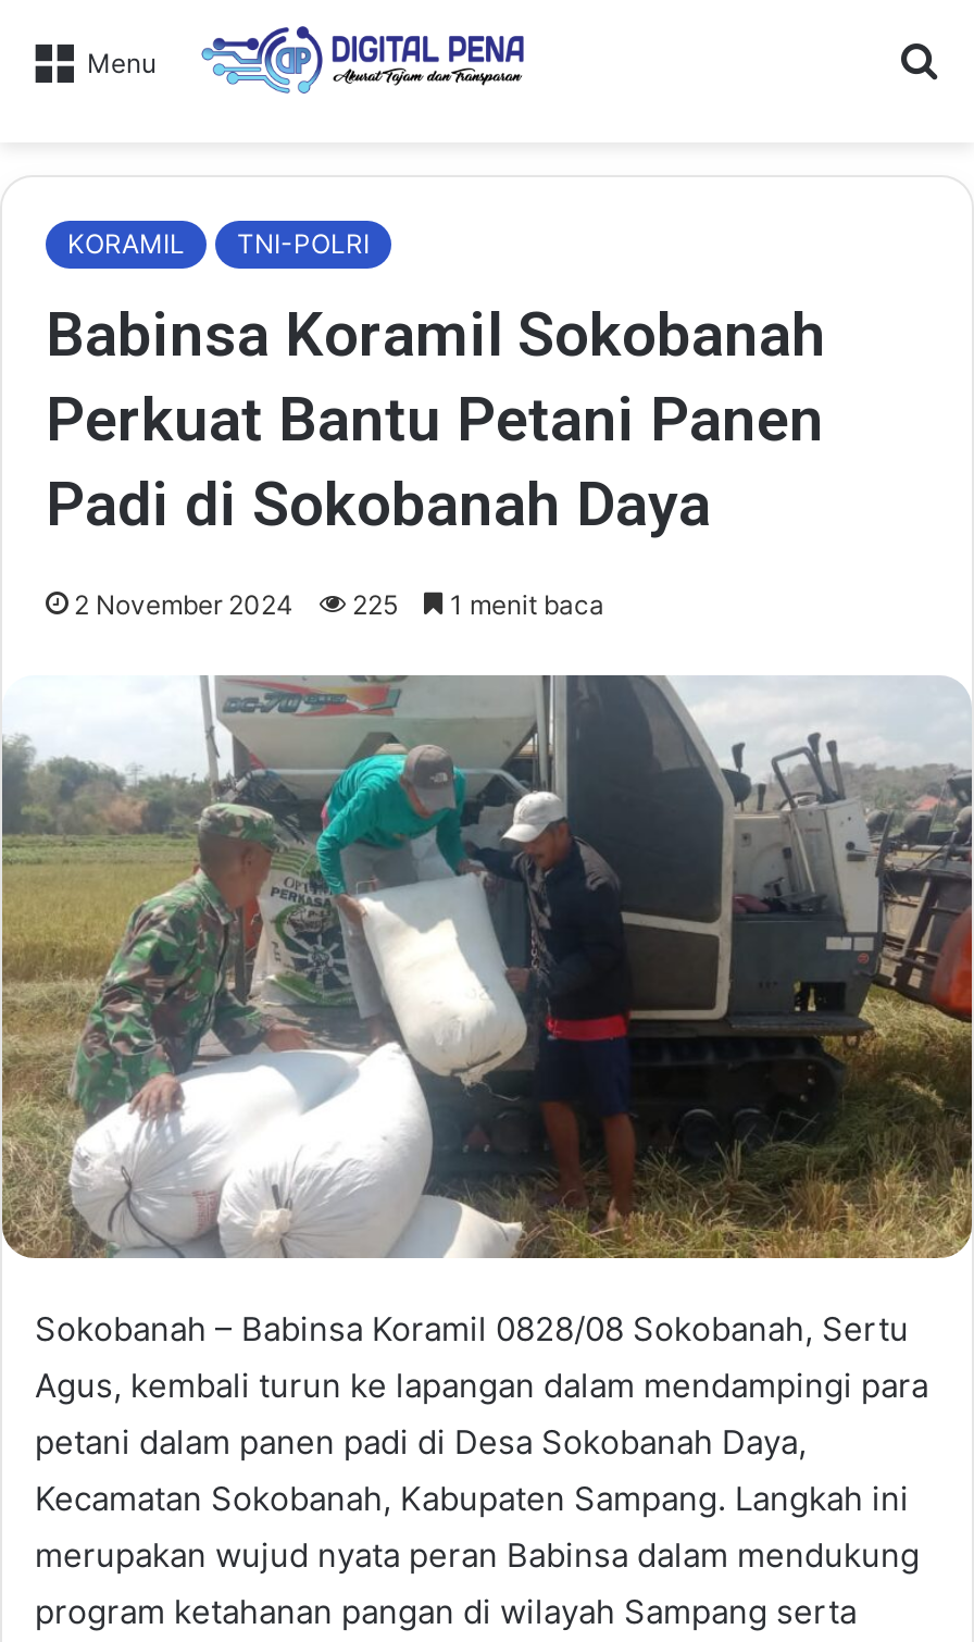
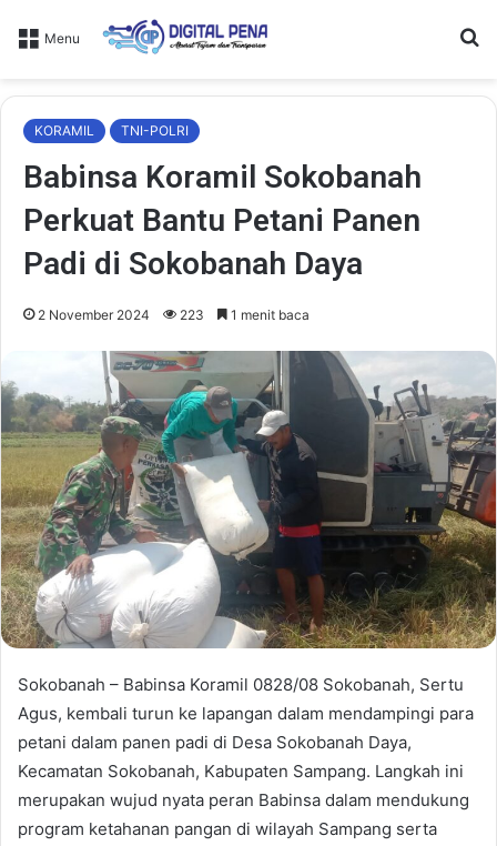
- 2 November 2024 225 1 menit baca
+ 2 November 2024 223 1 menit baca
